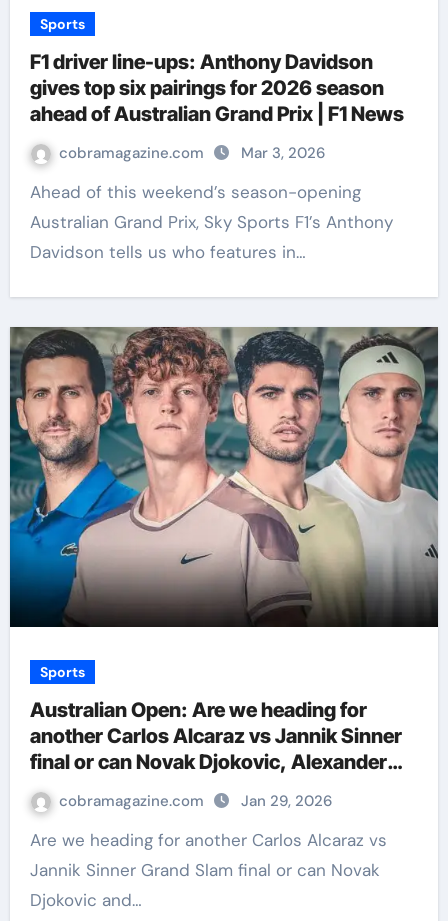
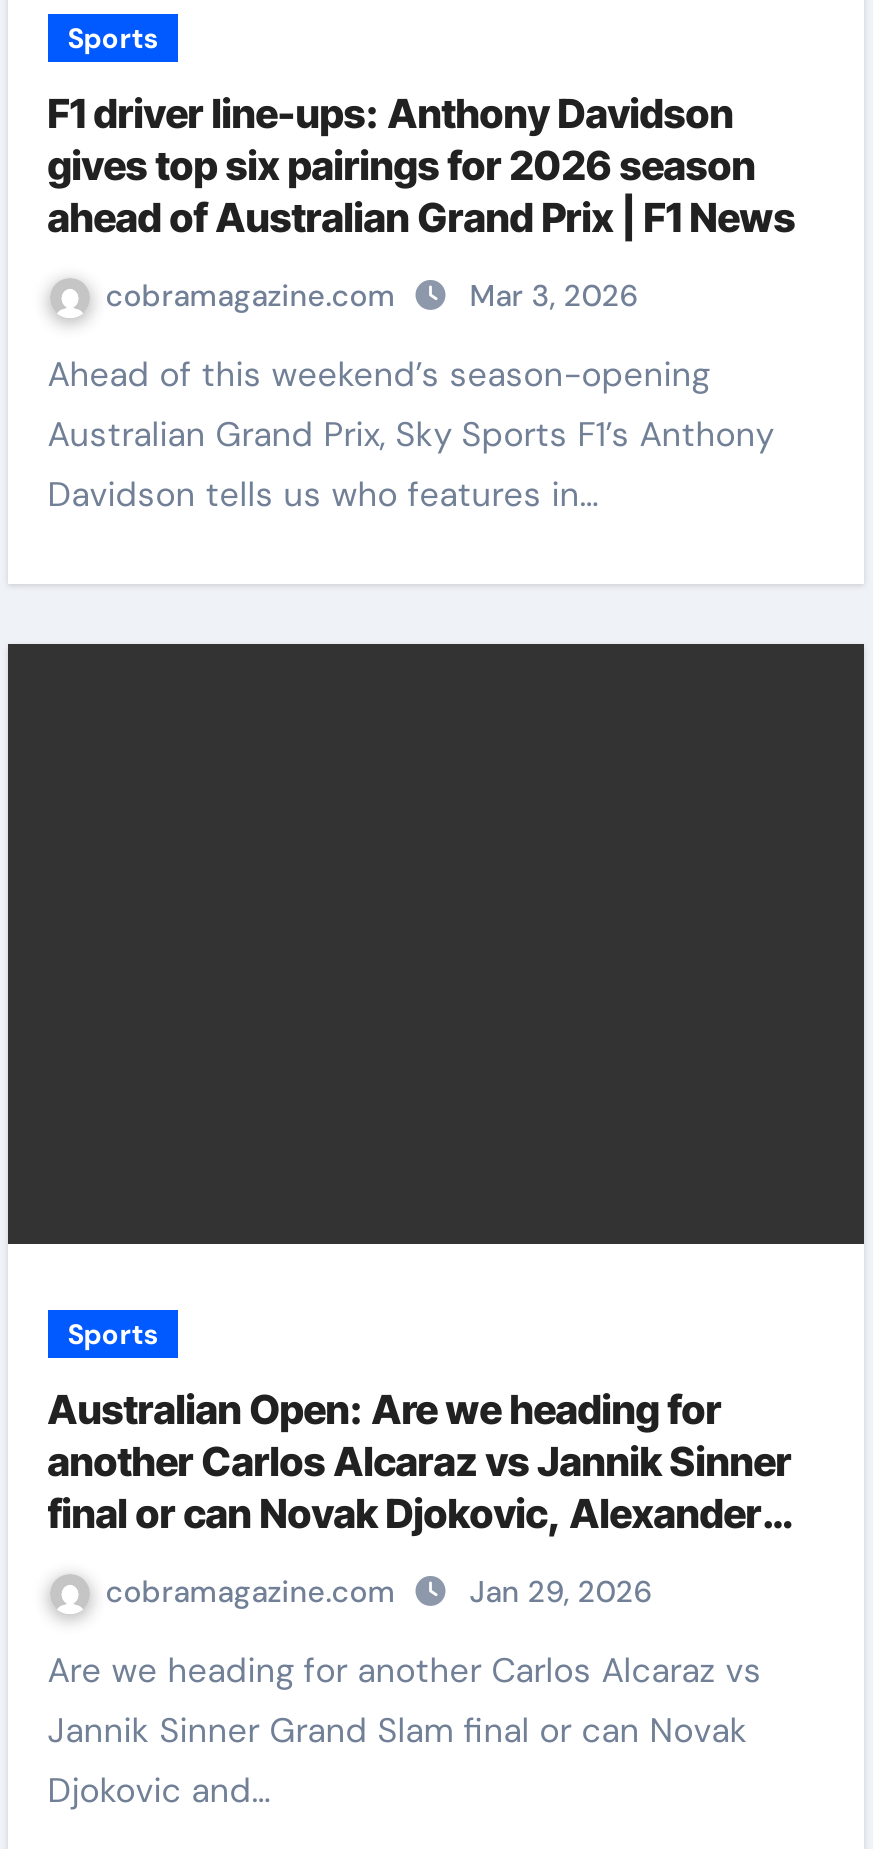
- [image]
